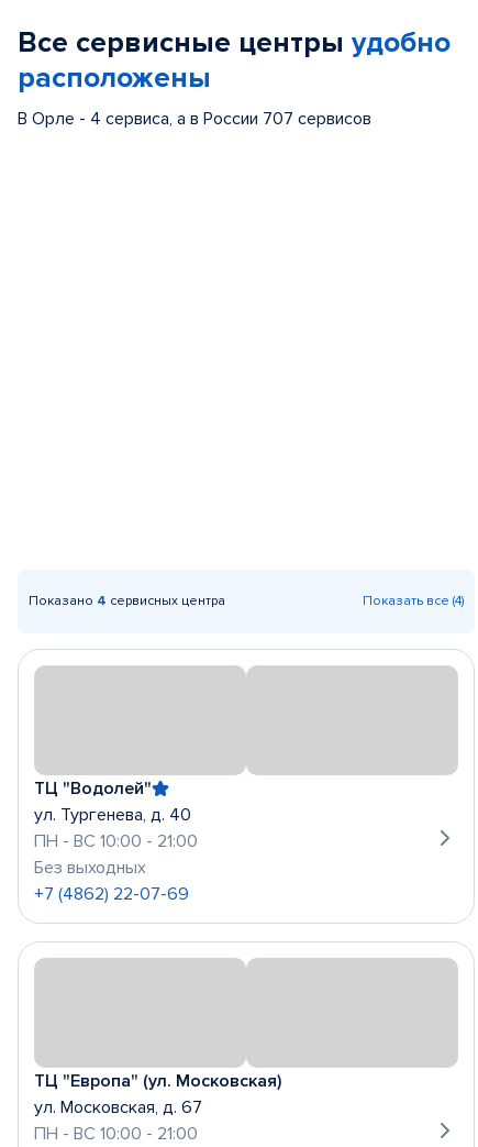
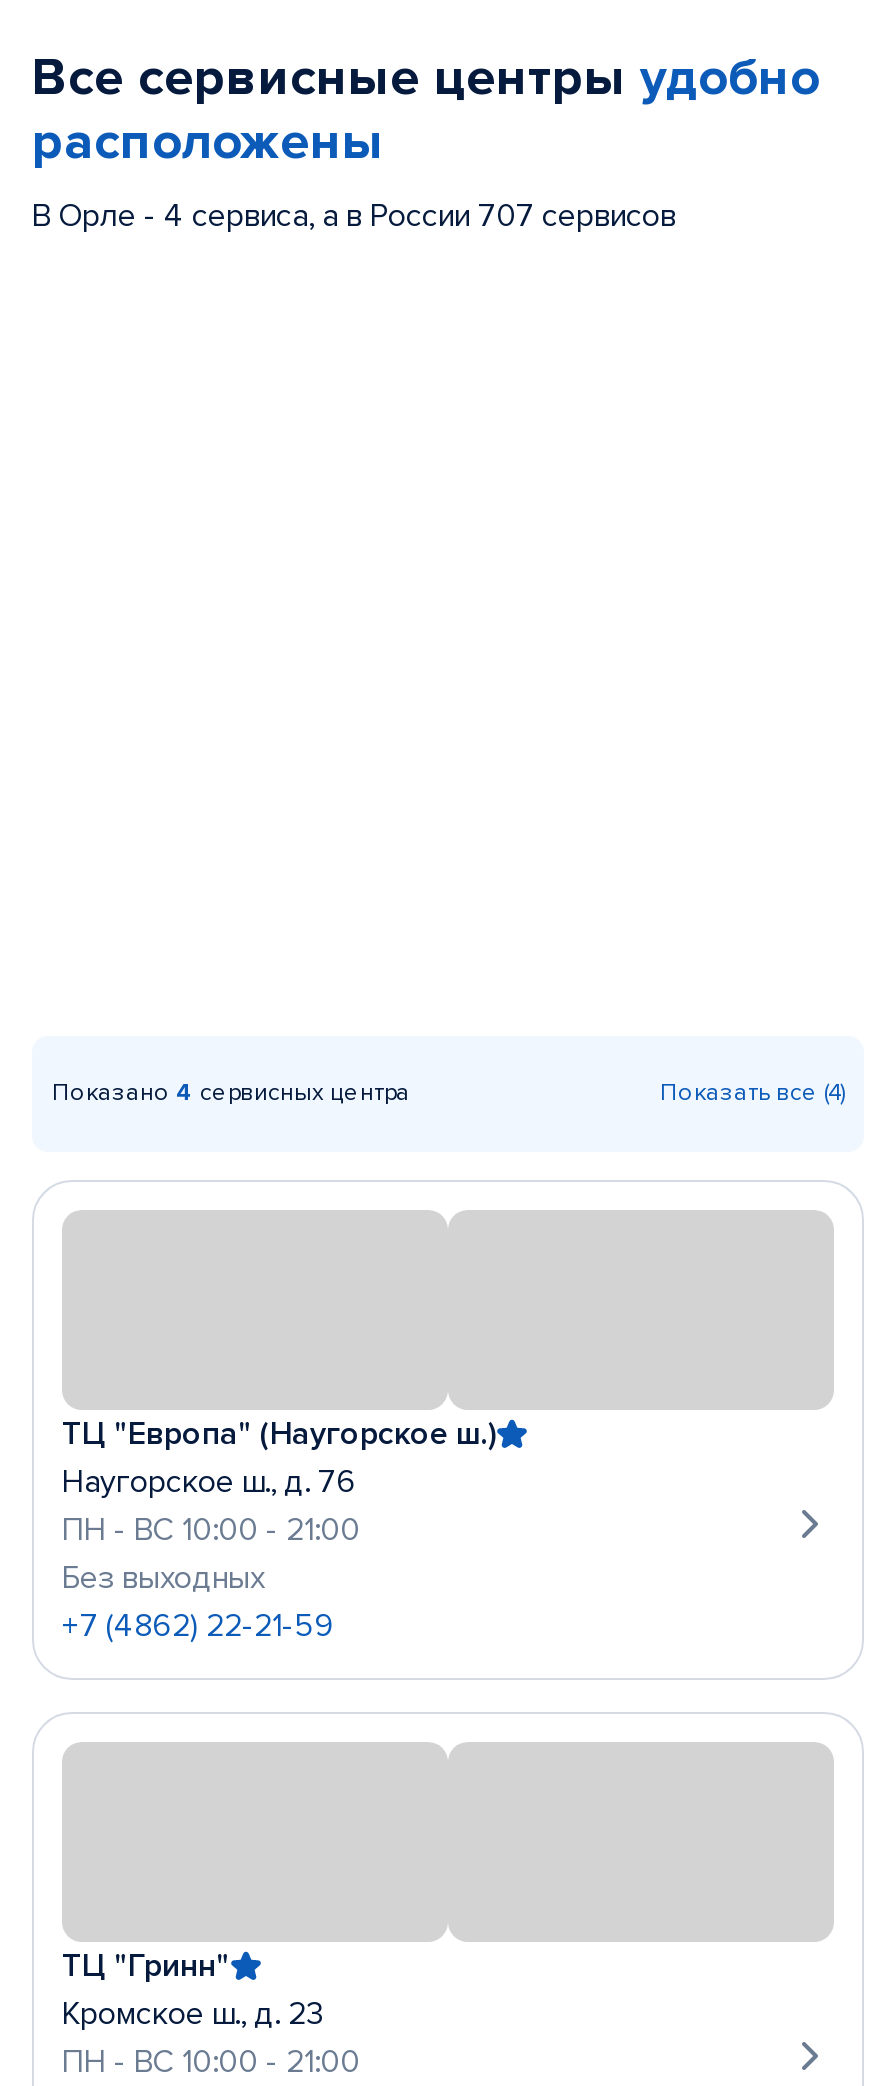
- ТЦ "Водолей"
- ул. Тургенева, д. 40
+ ТЦ "Европа" (Наугорское ш.)
+ Наугорское ш., д. 76

- +7 (4862) 22-07-69
+ +7 (4862) 22-21-59

- ТЦ "Европа" (ул. Московская)
- ул. Московская, д. 67
+ ТЦ "Гринн"
+ Кромское ш., д. 23
